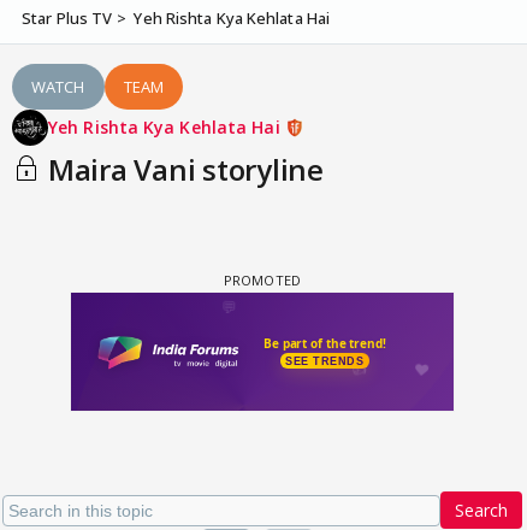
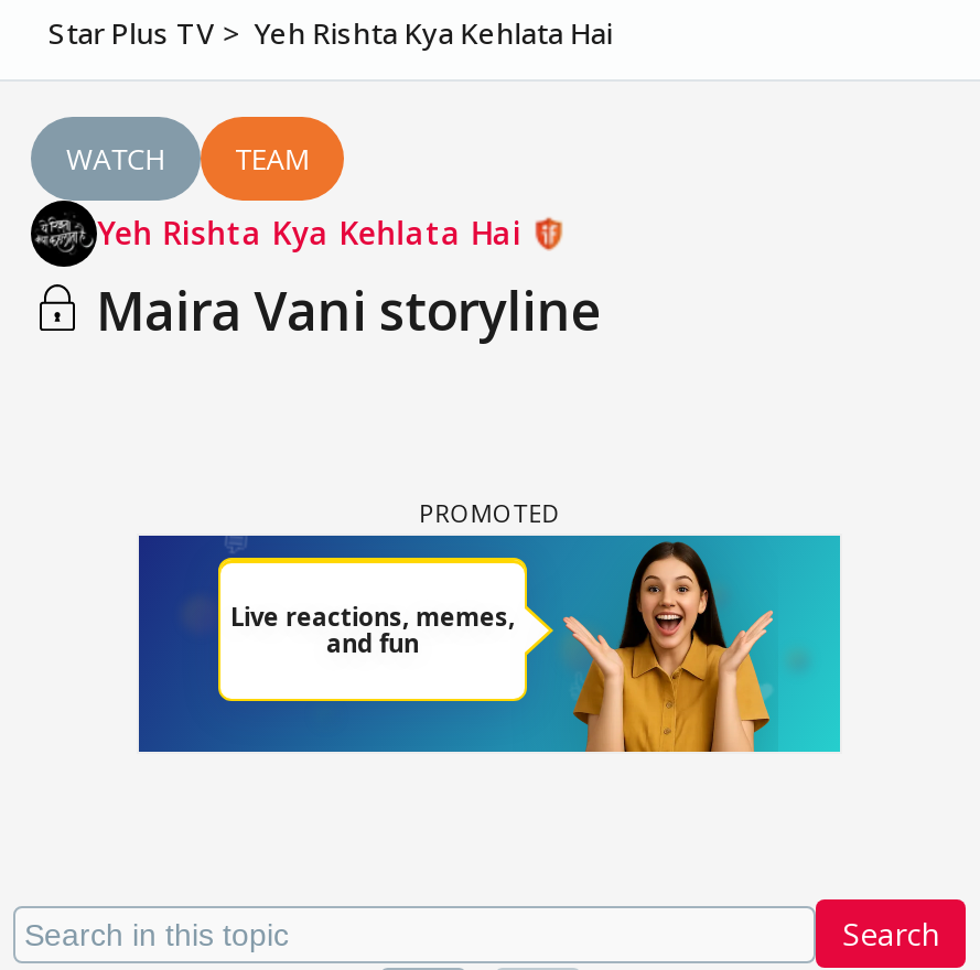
- [image]
+ [image]
